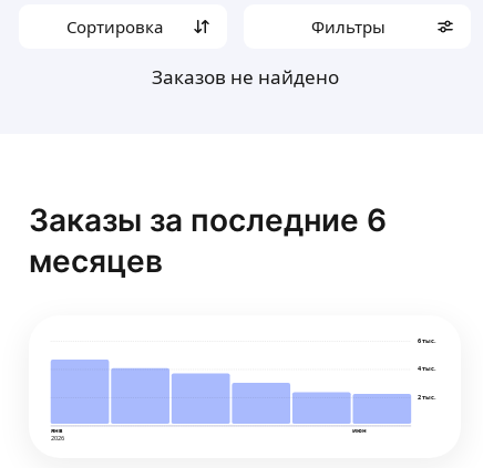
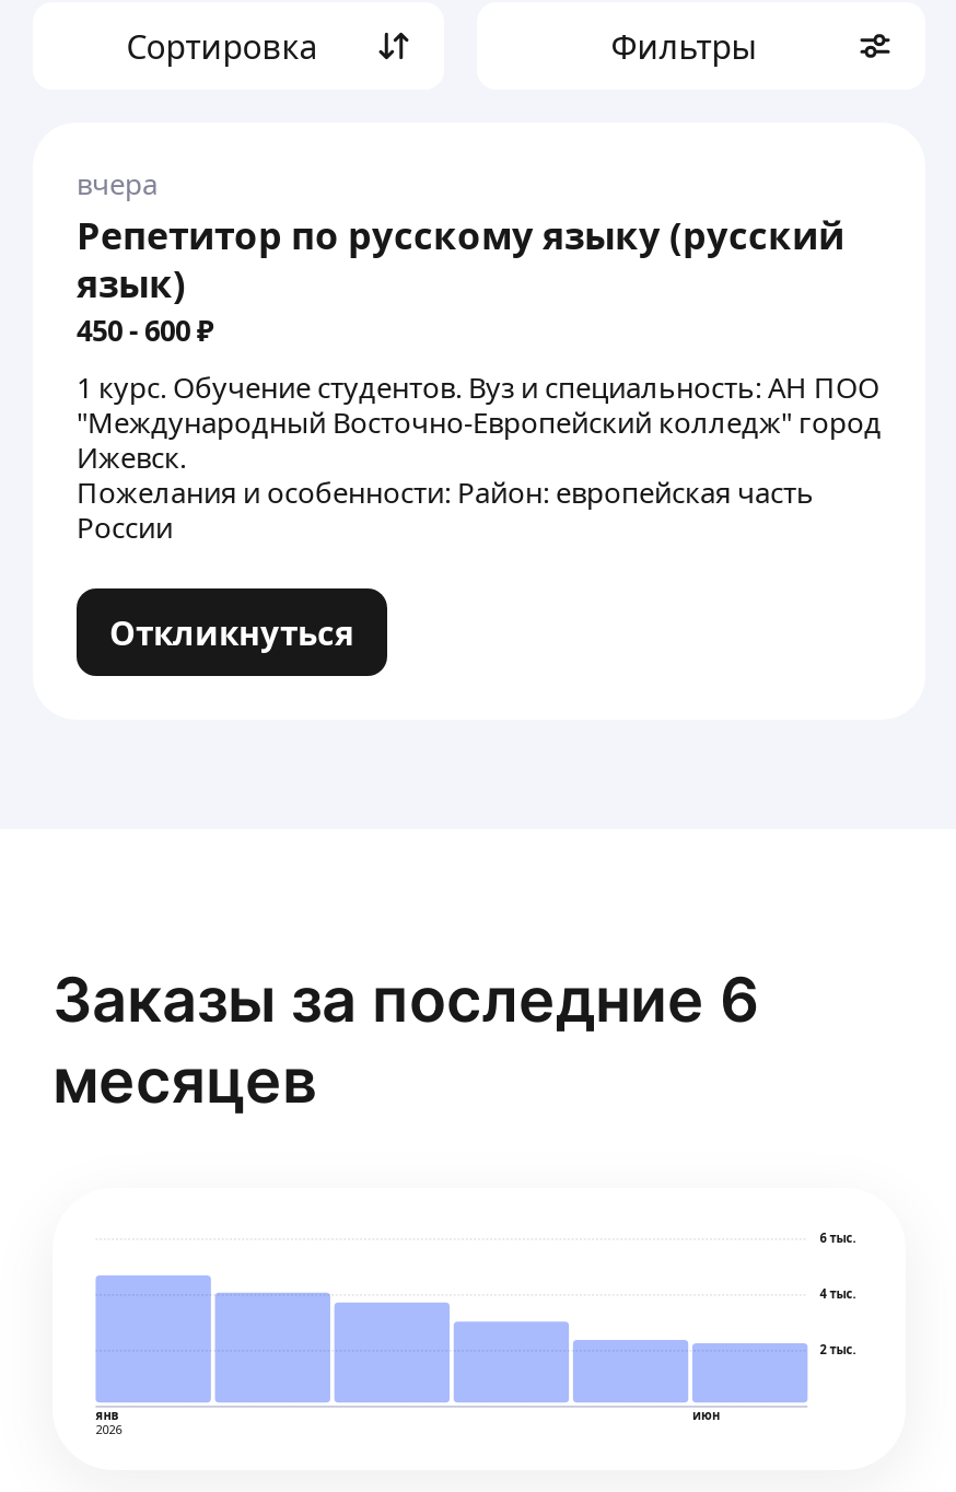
- Заказов не найдено
+ вчера
+ Репетитор по русскому языку (русский
+ язык)
+ 450 - 600 ₽
+ 1 курс. Обучение студентов. Вуз и специальность: АН ПОО
+ "Международный Восточно-Европейский колледж" город
+ Ижевск.
+ Пожелания и особенности: Район: европейская часть
+ России
+ Откликнуться
